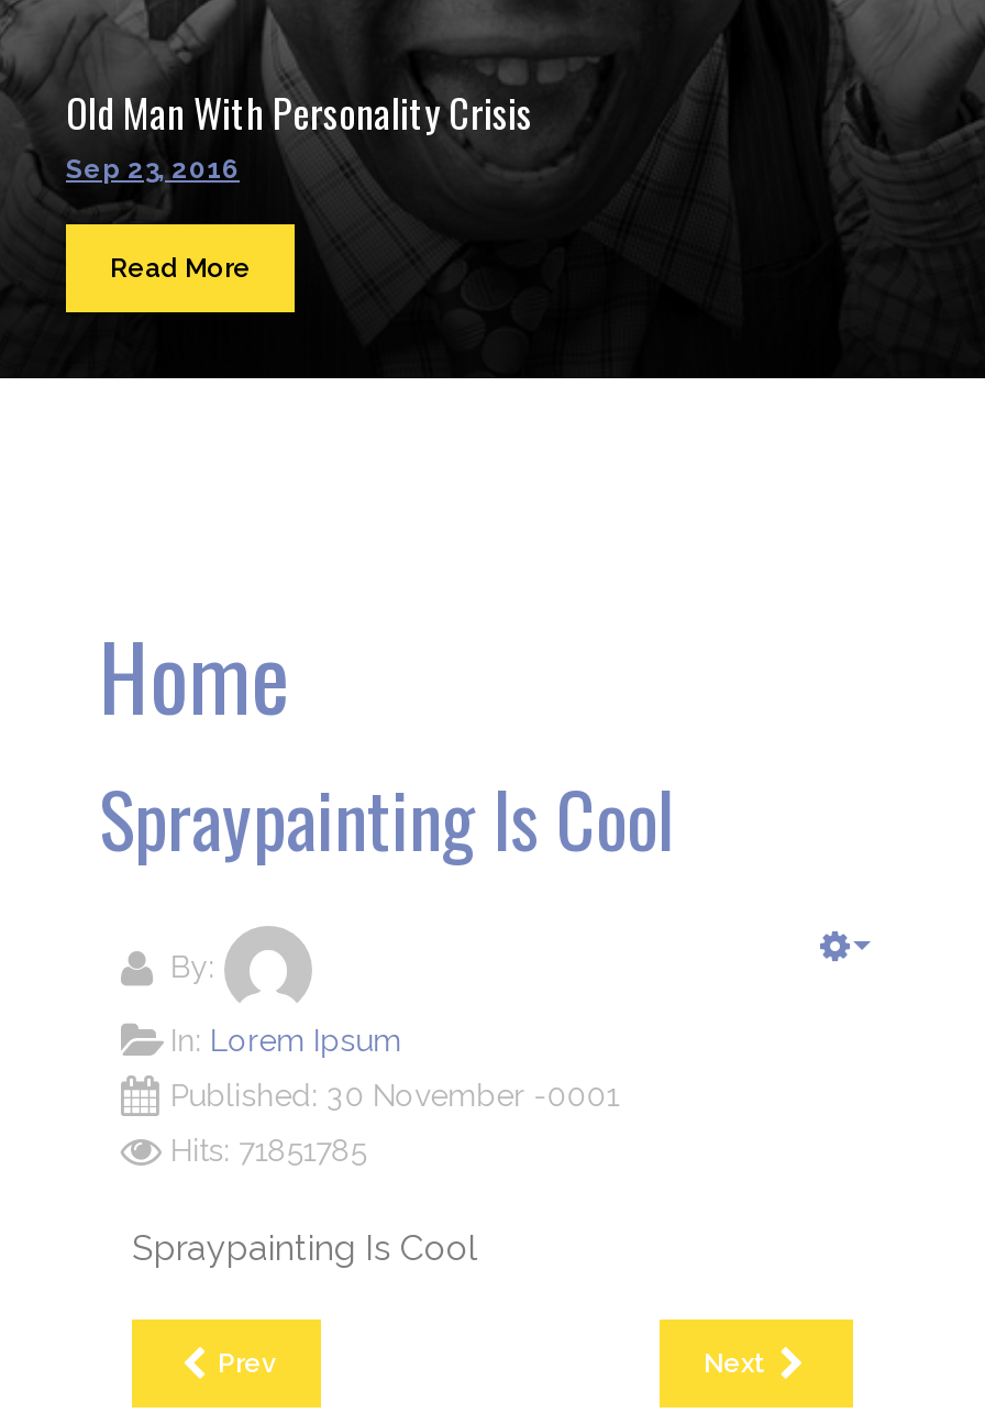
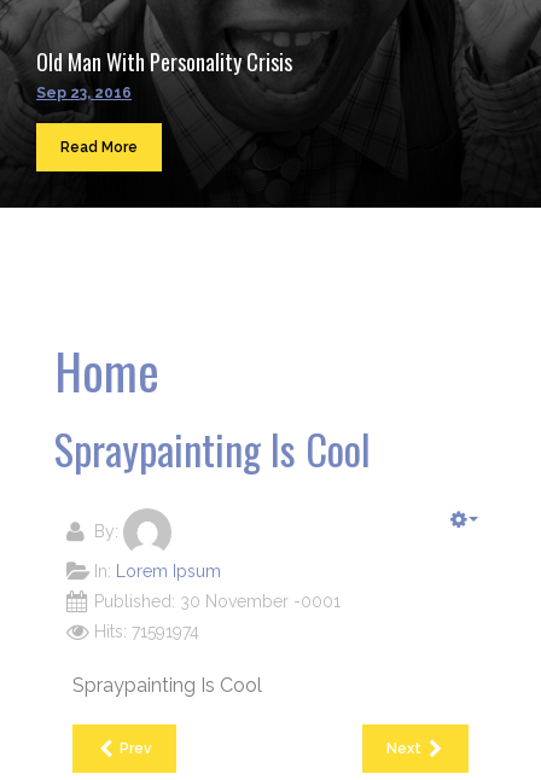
- Hits: 71851785
+ Hits: 71591974
